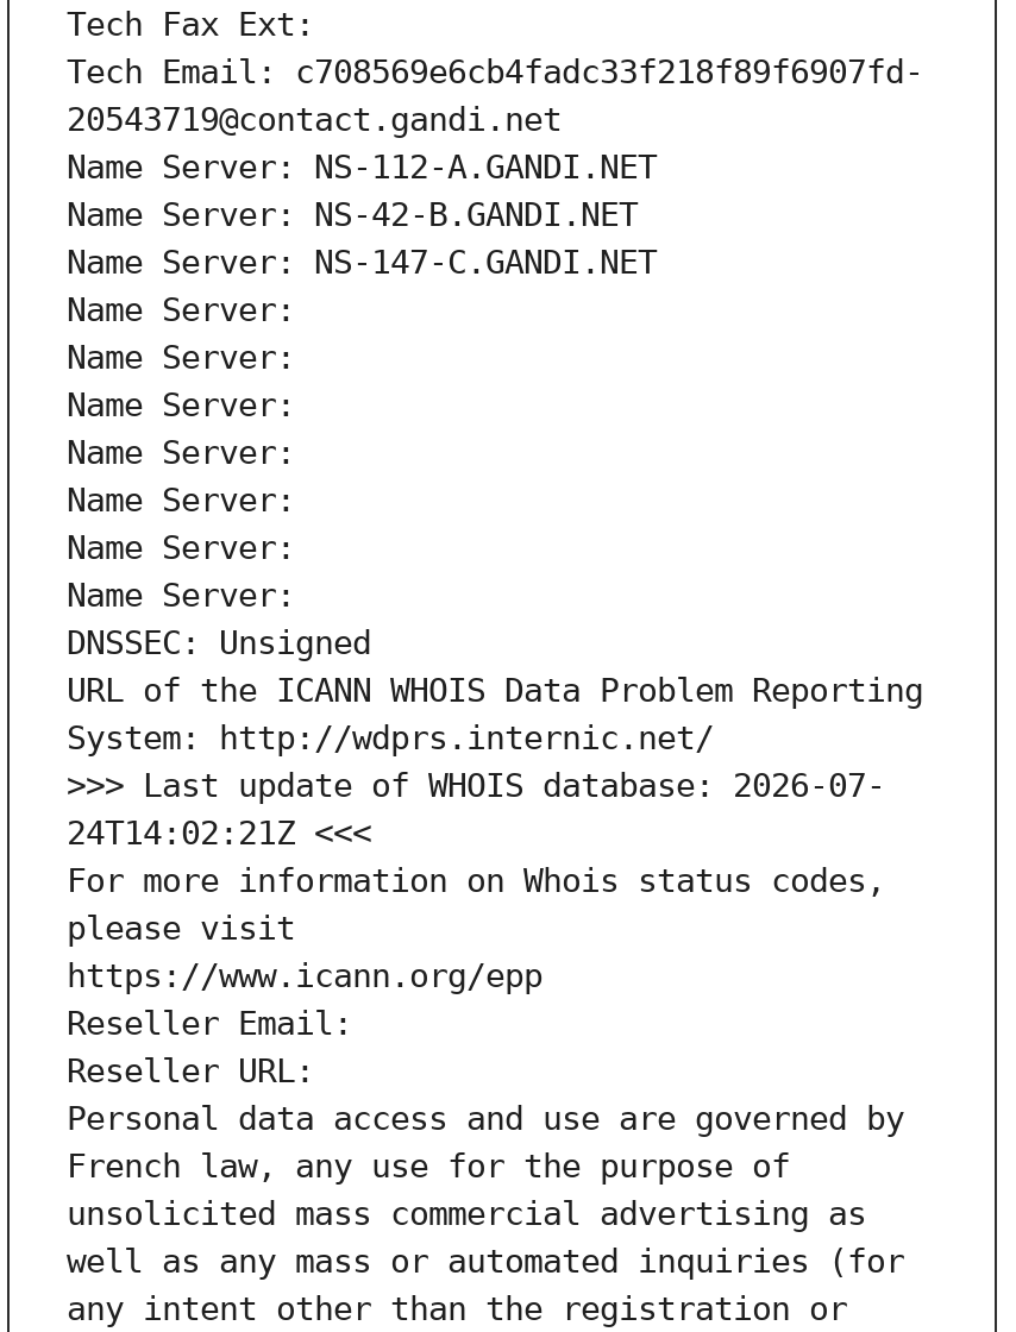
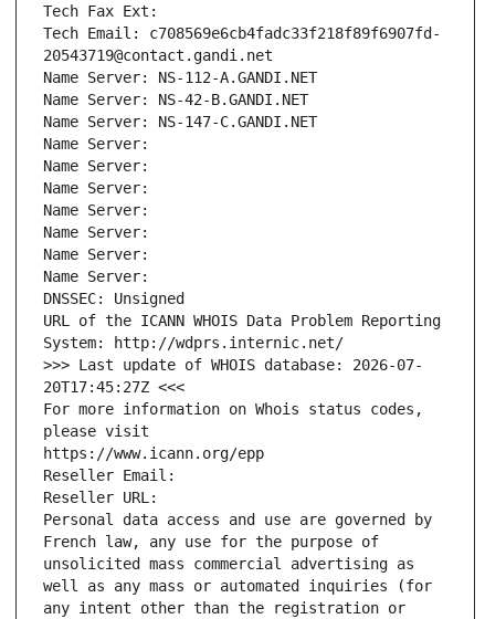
- 24T14:02:21Z <<<
+ 20T17:45:27Z <<<
